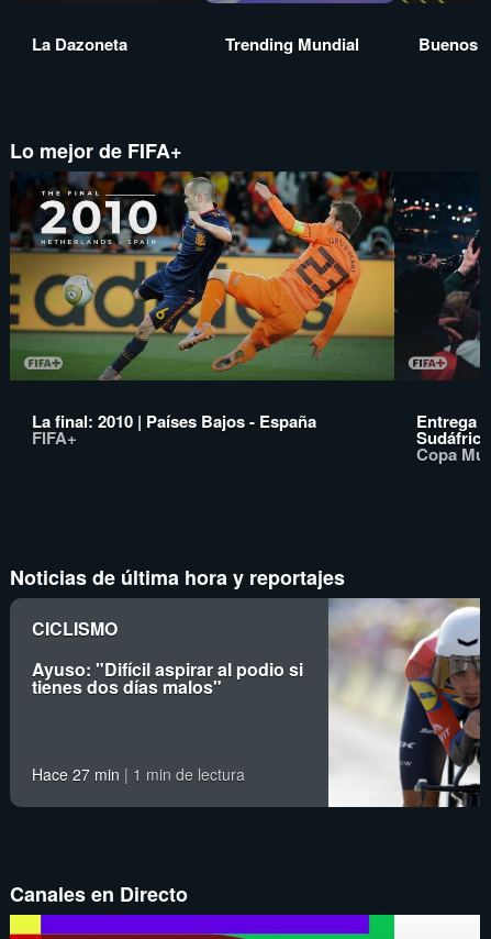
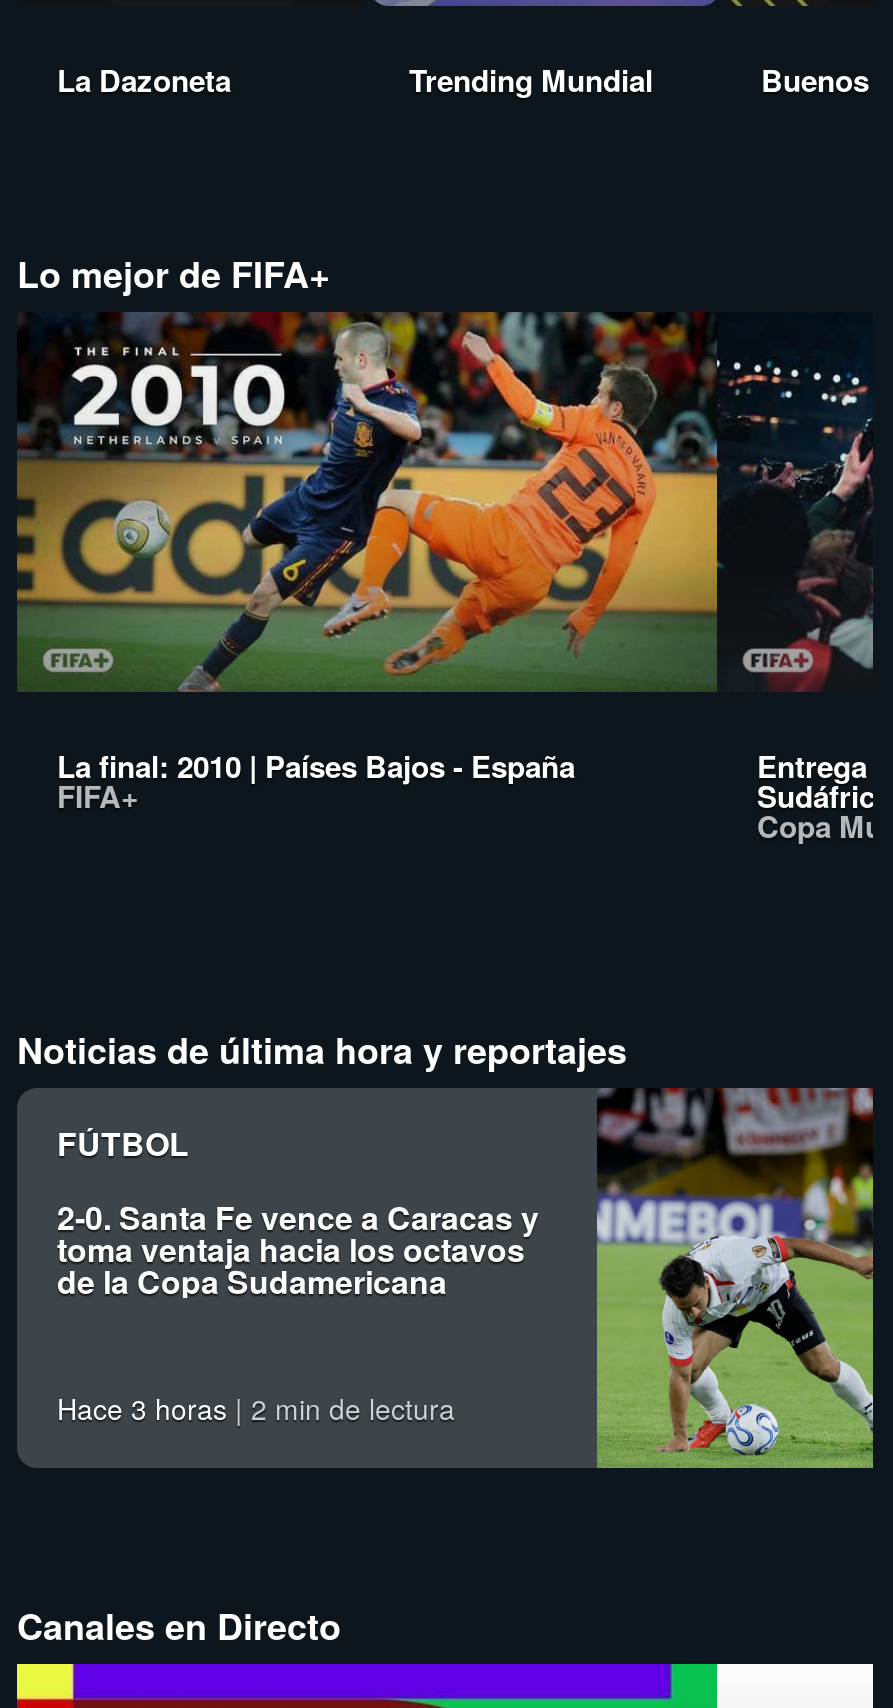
- [image]
- Ayuso: "Difícil aspirar al podio si
- tienes dos días malos"
+ [image]
+ 2-0. Santa Fe vence a Caracas y
+ toma ventaja hacia los octavos
+ de la Copa Sudamericana

- CICLISMO
+ FÚTBOL

- Hace 27 min 1 min de lectura
+ Hace 3 horas 2 min de lectura
